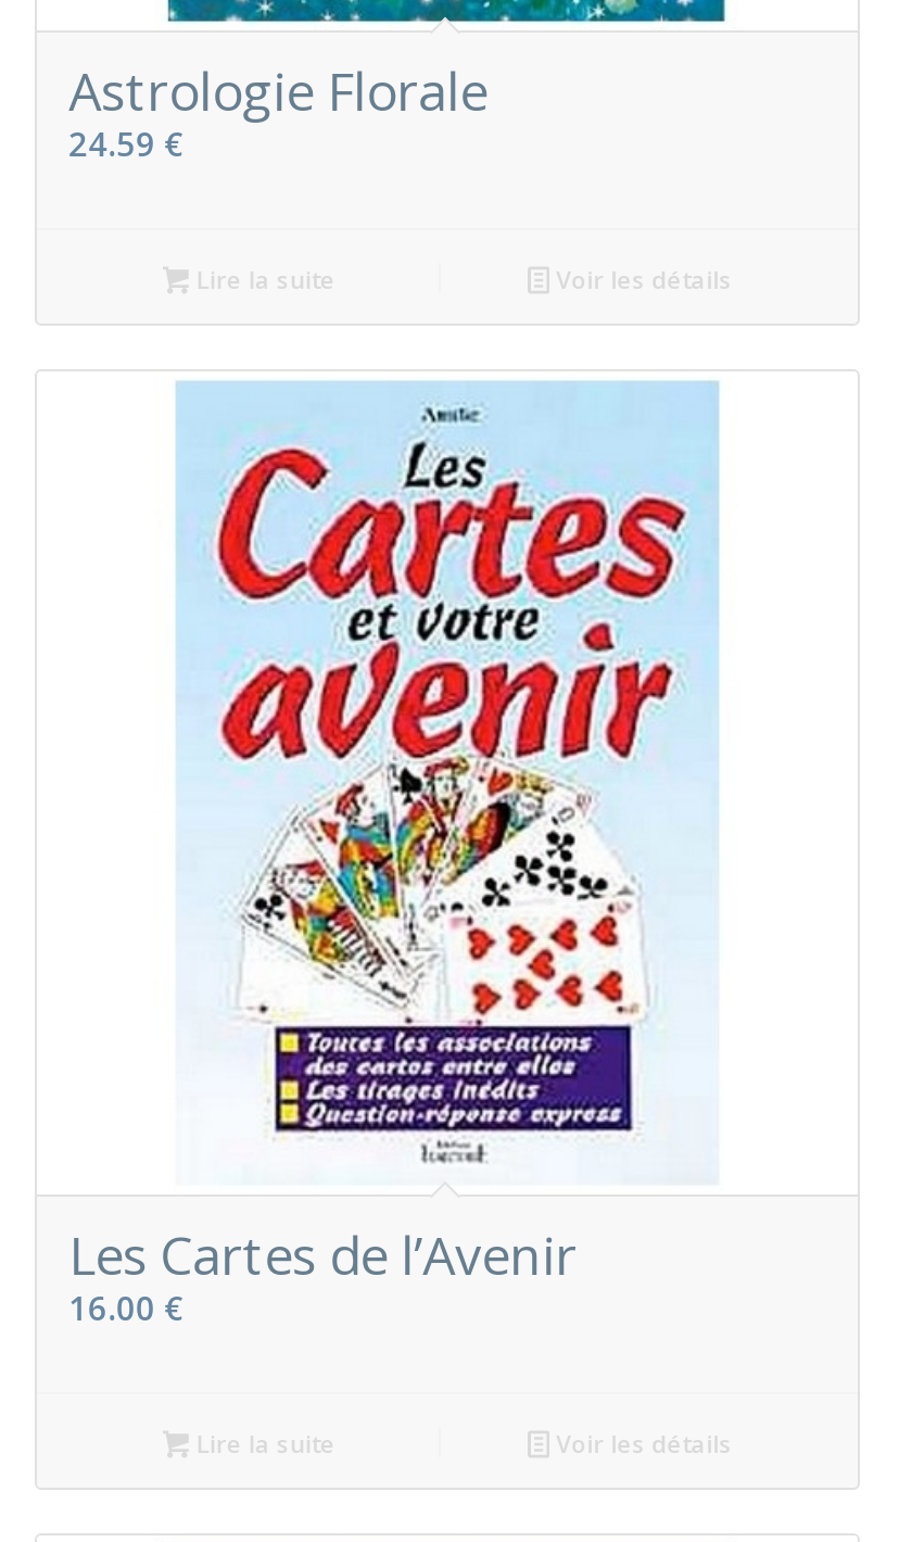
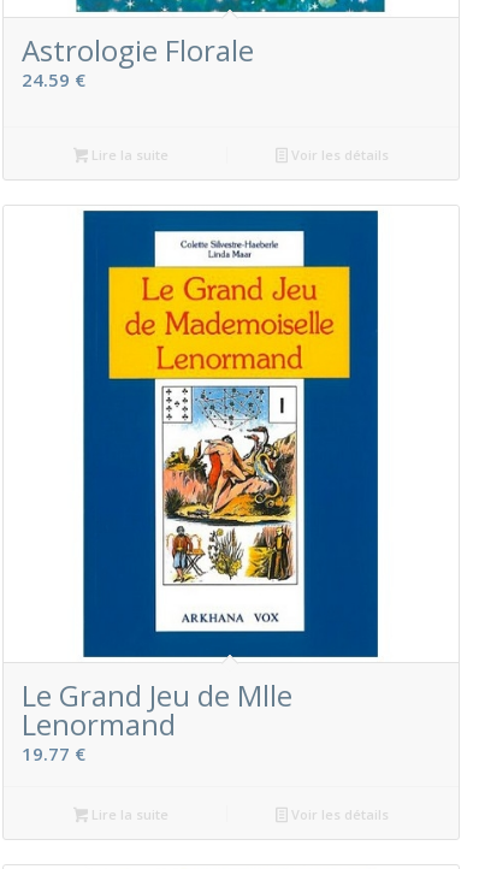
- [image]
- Les Cartes de l’Avenir
- 16.00 €
+ [image]
+ Le Grand Jeu de Mlle
+ Lenormand
+ 19.77 €
